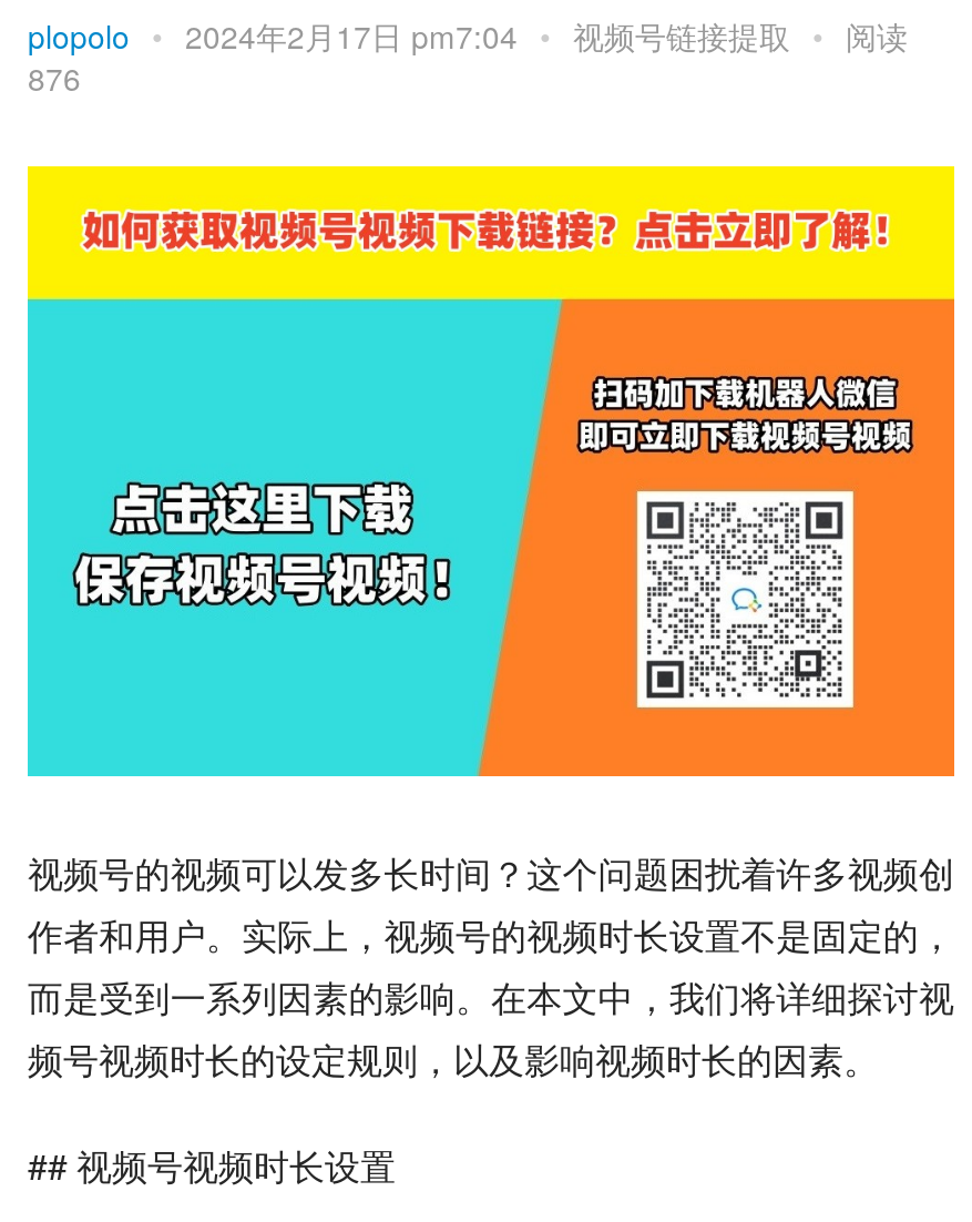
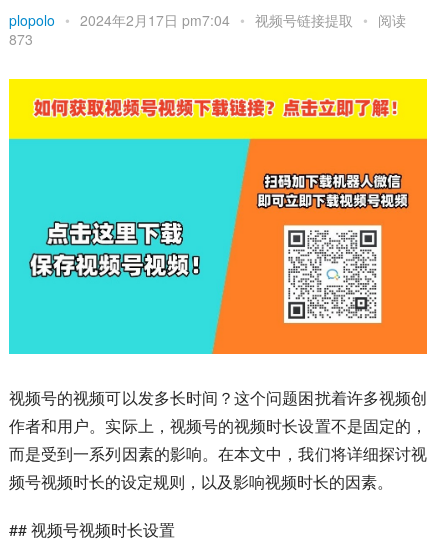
- 876
+ 873
